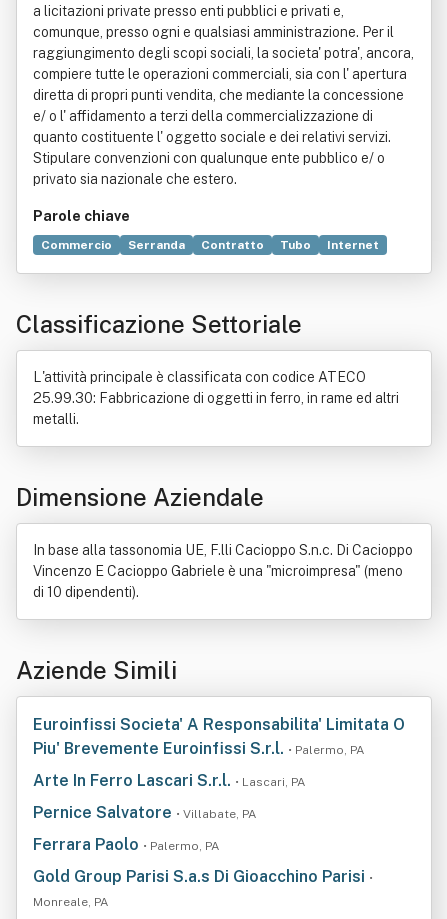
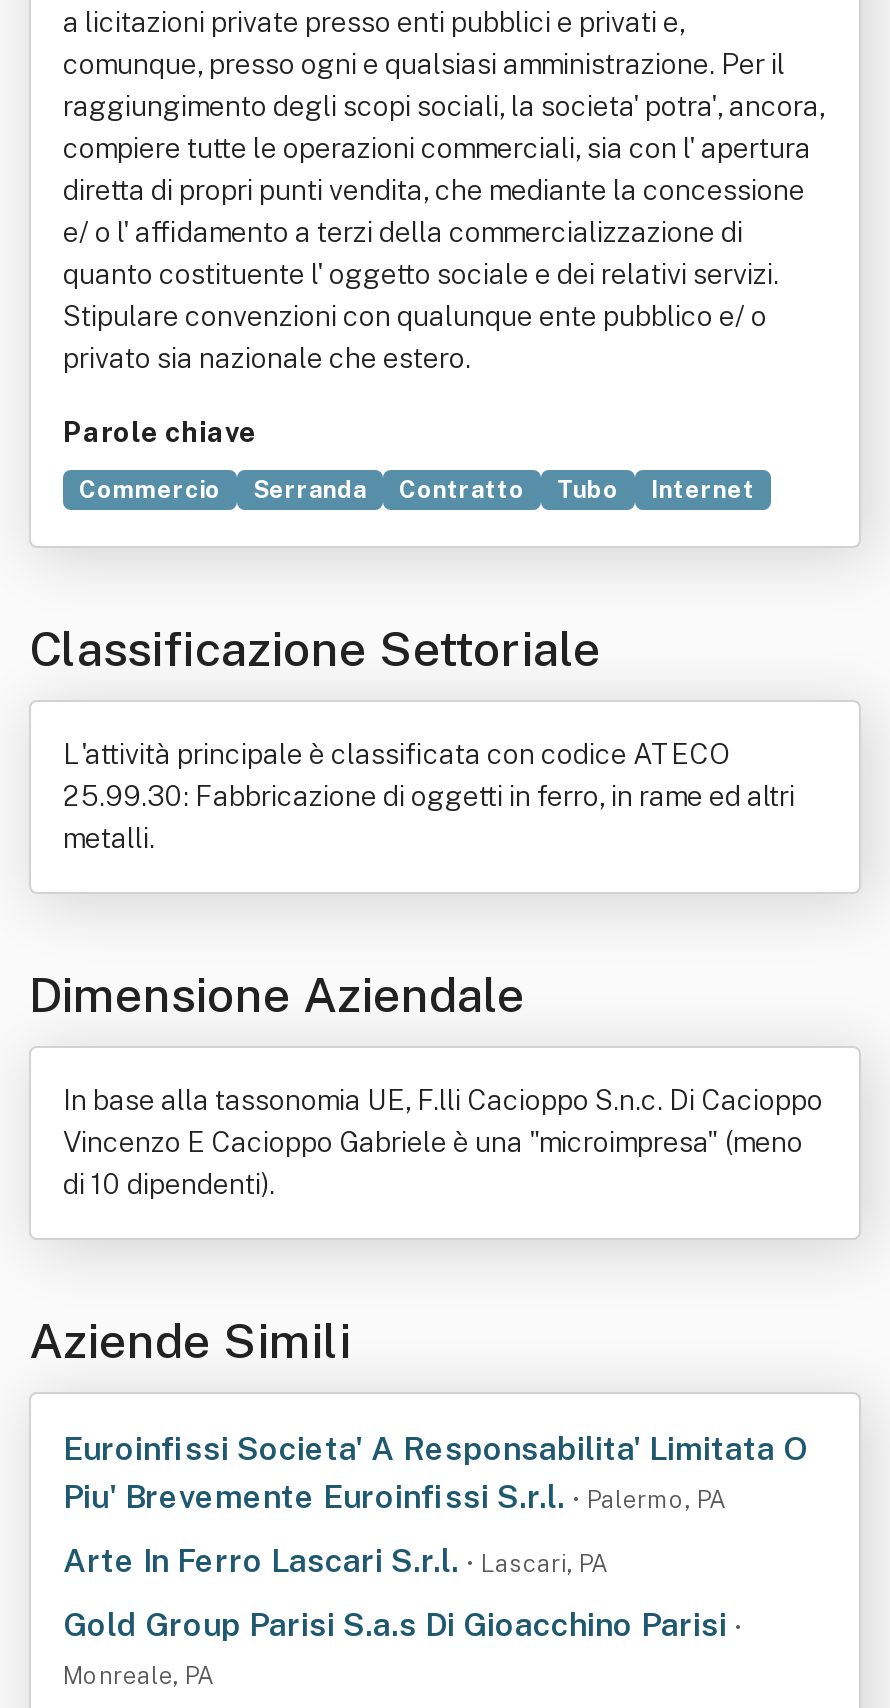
- Pernice Salvatore • Villabate, PA
- Ferrara Paolo • Palermo, PA
